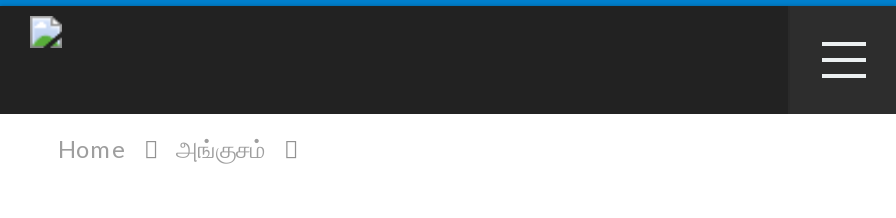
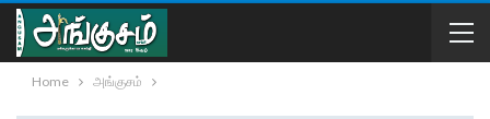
+ [image]
